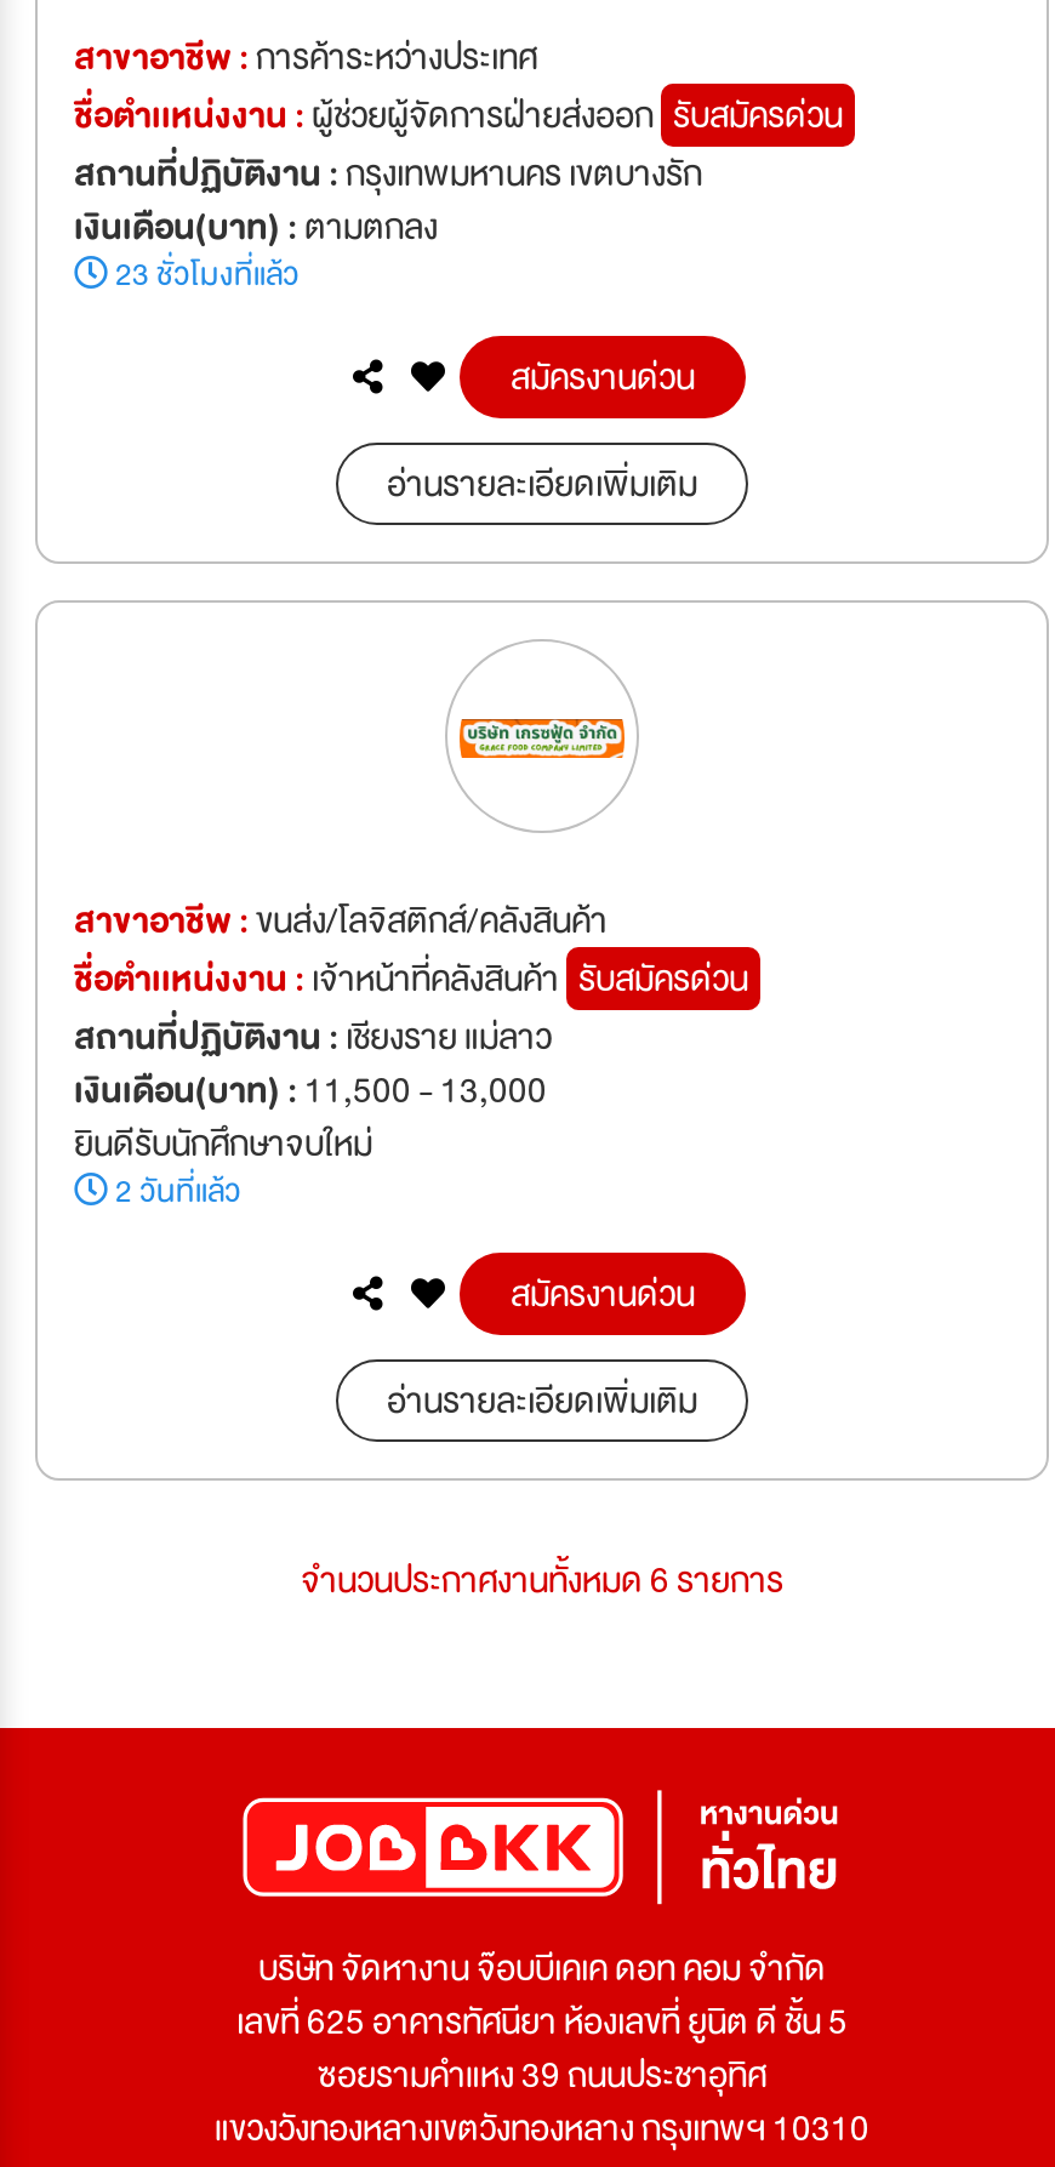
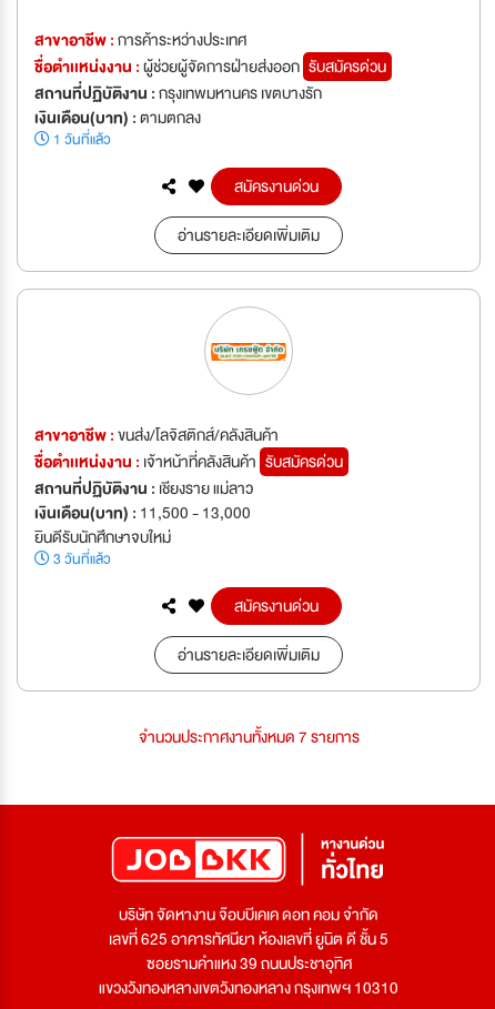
- 23 ชั่วโมงที่แล้ว
+ 1 วันที่แล้ว

- 2 วันที่แล้ว
+ 3 วันที่แล้ว

- จำนวนประกาศงานทั้งหมด 6 รายการ
+ จำนวนประกาศงานทั้งหมด 7 รายการ
